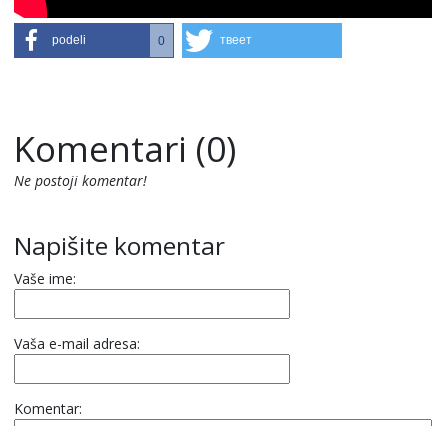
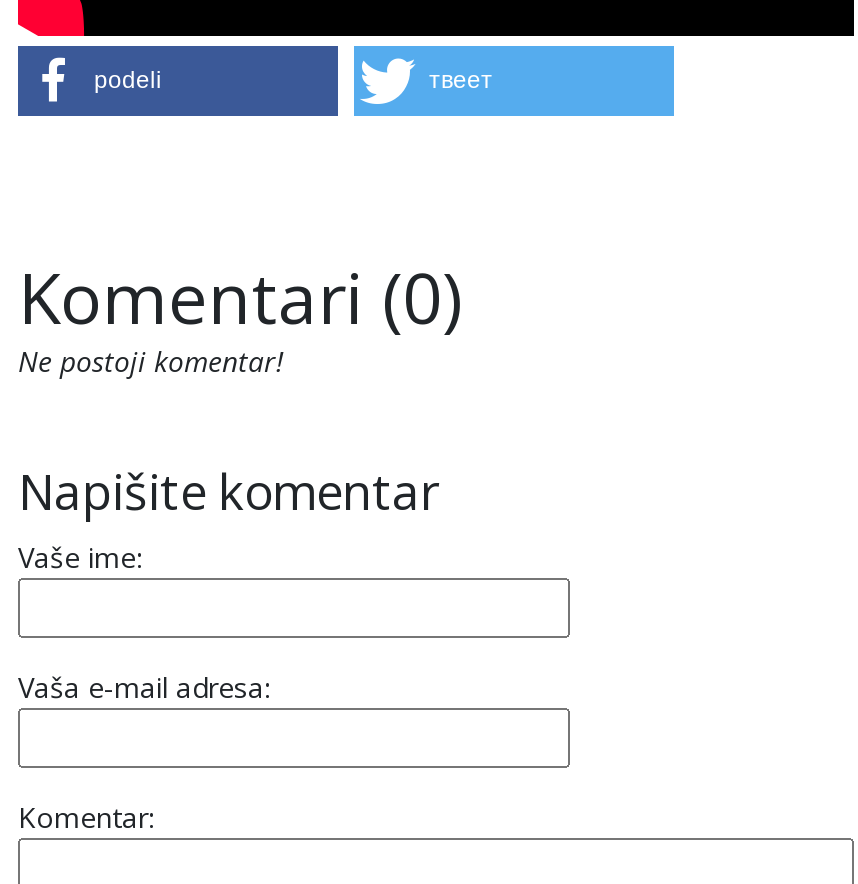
- 0
